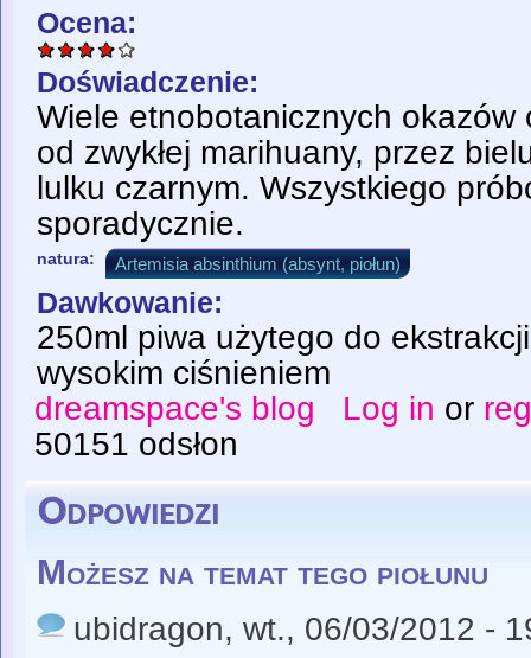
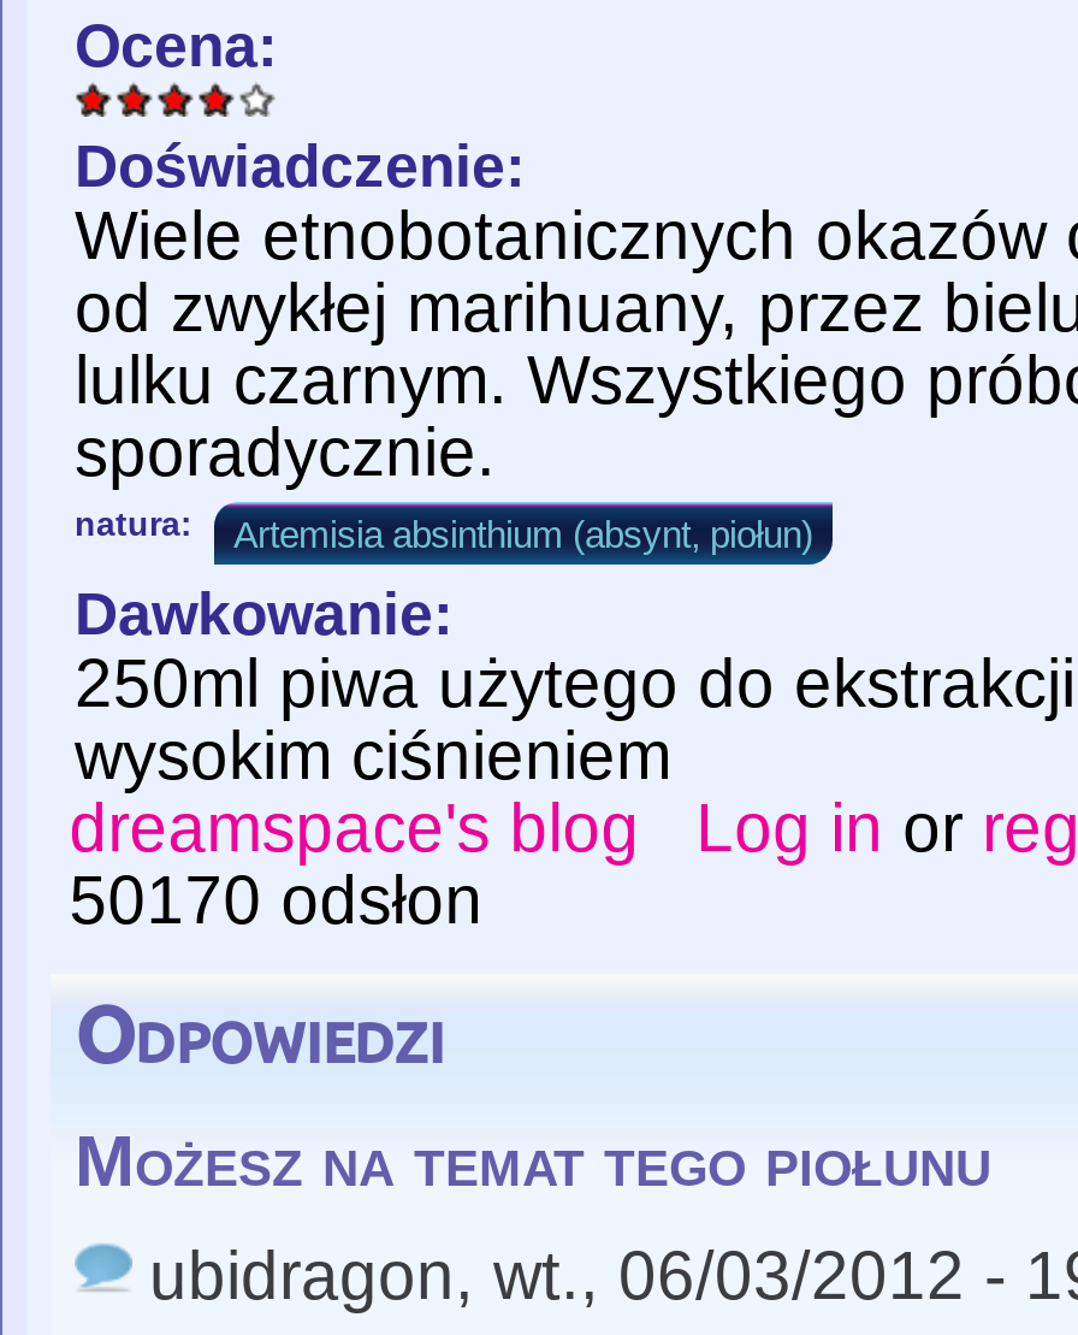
- 50151 odsłon
+ 50170 odsłon
